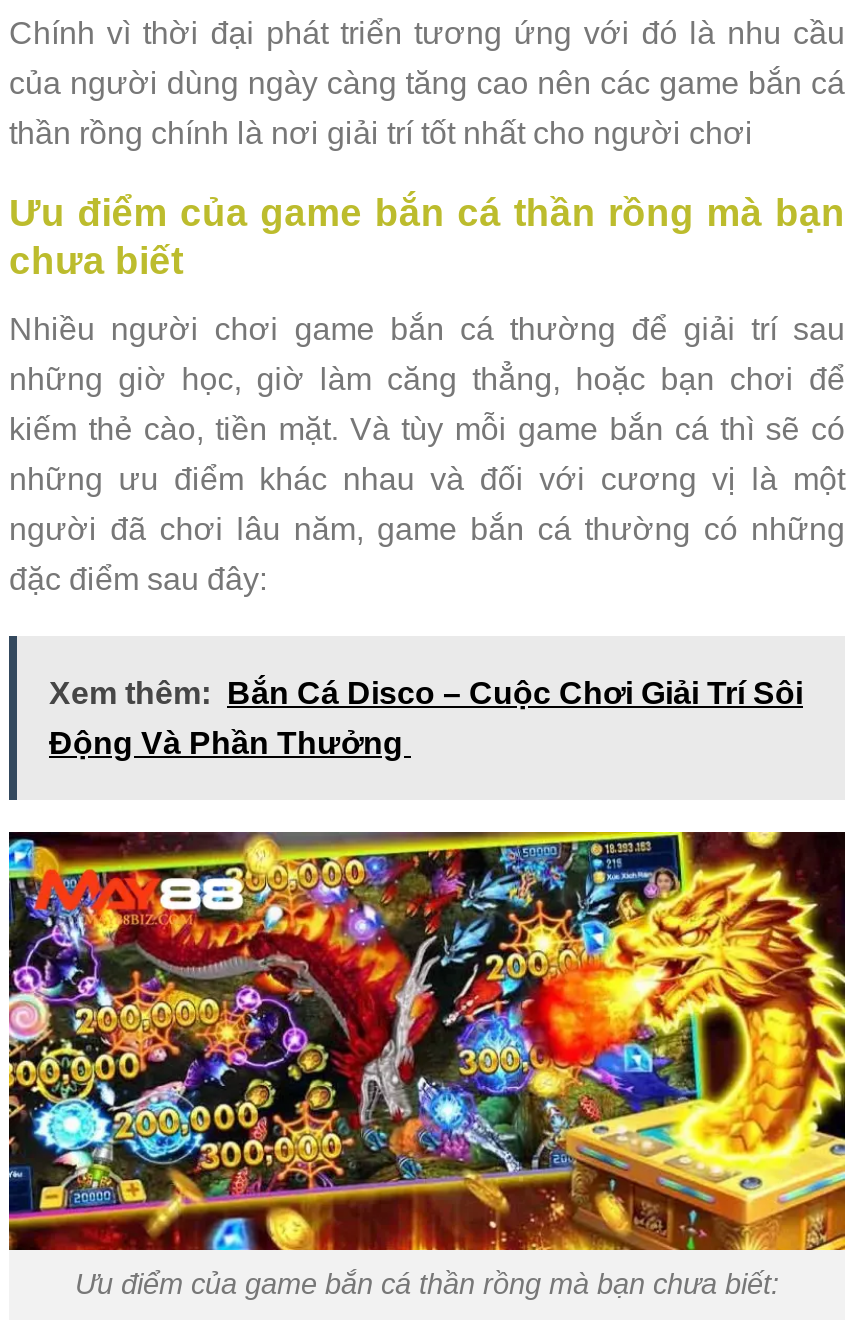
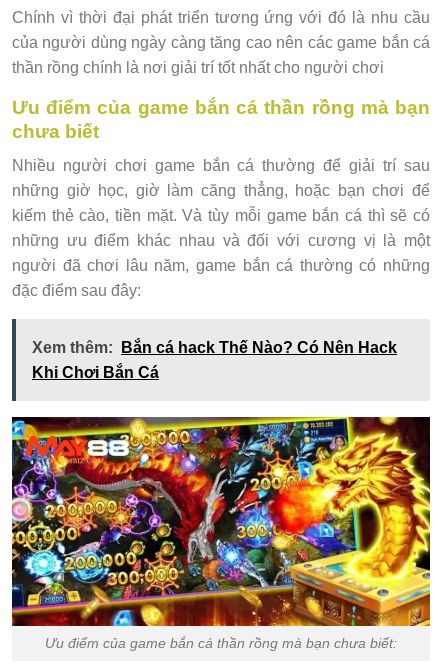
- Xem thêm: Bắn Cá Disco – Cuộc Chơi Giải Trí Sôi
+ Xem thêm: Bắn cá hack Thế Nào? Có Nên Hack

- Động Và Phần Thưởng
+ Khi Chơi Bắn Cá
